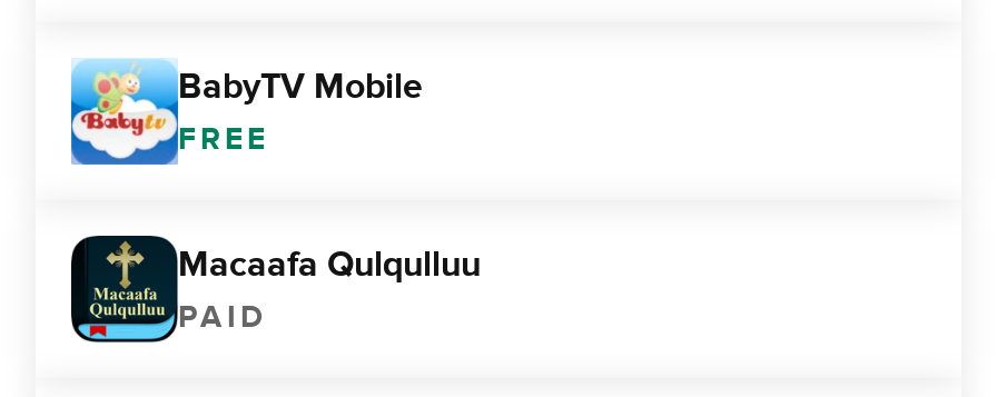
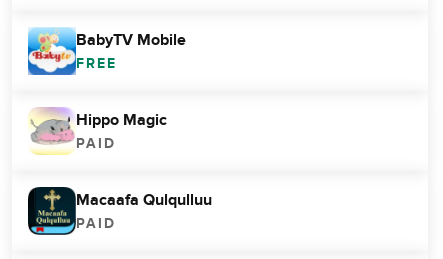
+ [image]
+ Hippo Magic
+ PAID
